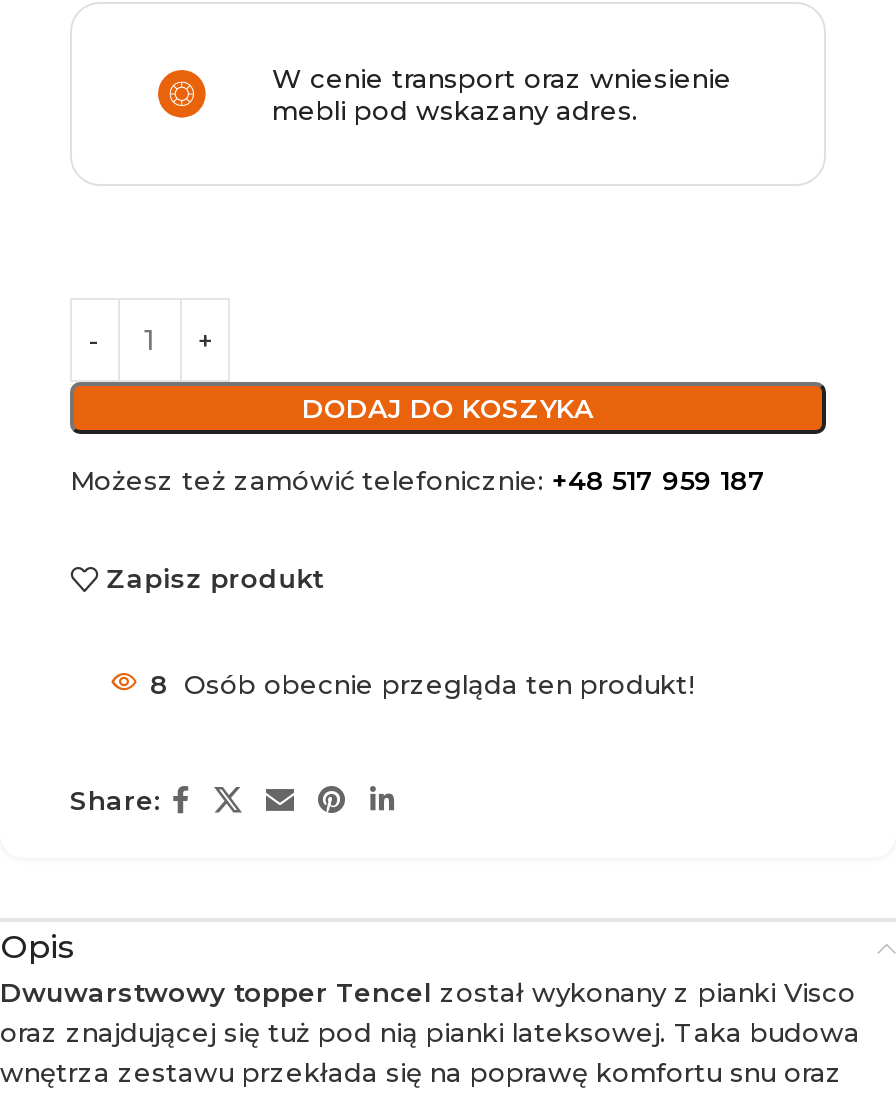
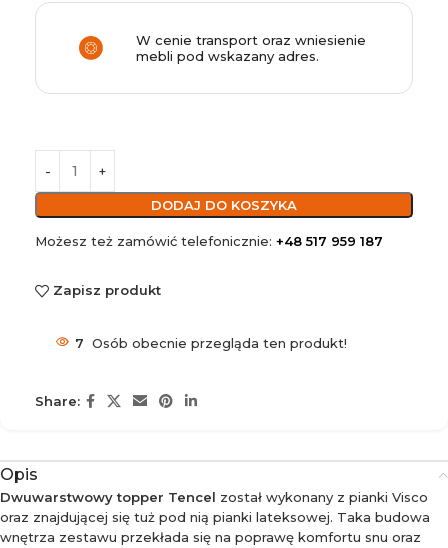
- 8 Osób obecnie przegląda ten produkt!
+ 7 Osób obecnie przegląda ten produkt!
